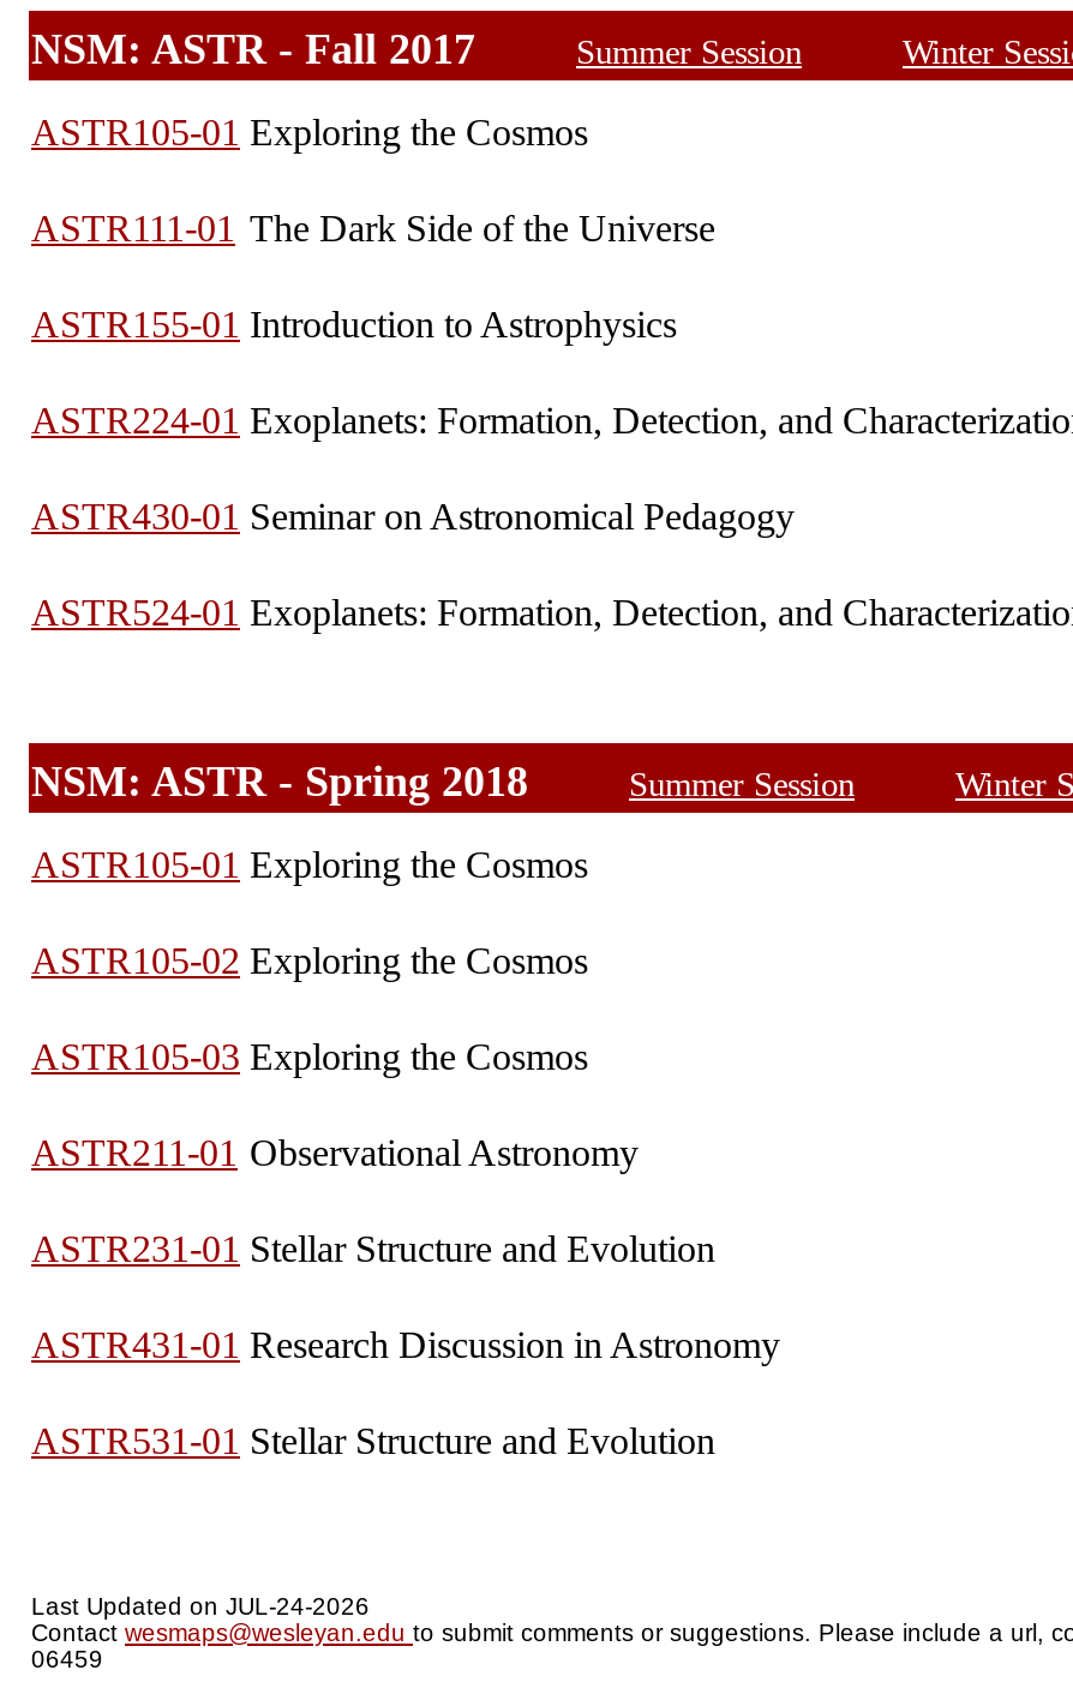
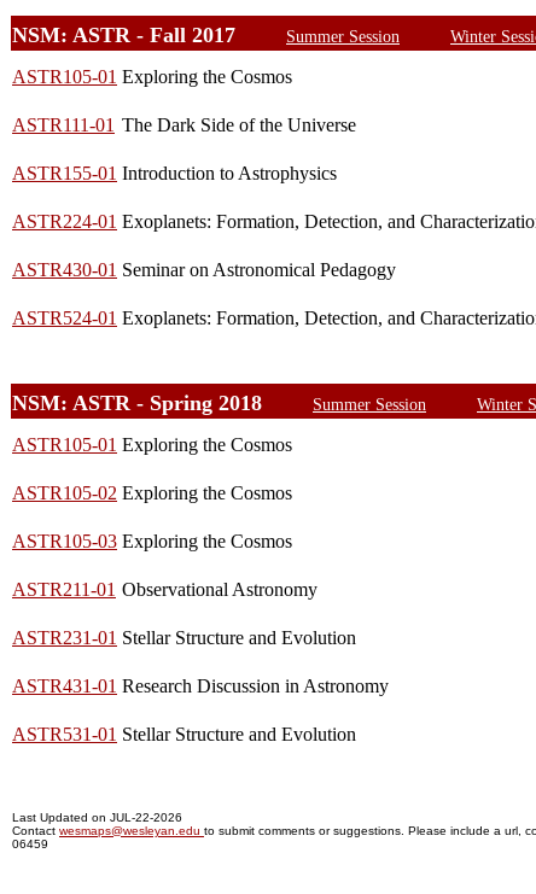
- Last Updated on JUL-24-2026
+ Last Updated on JUL-22-2026
